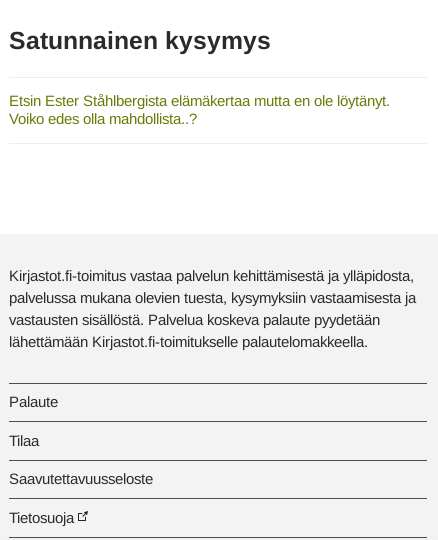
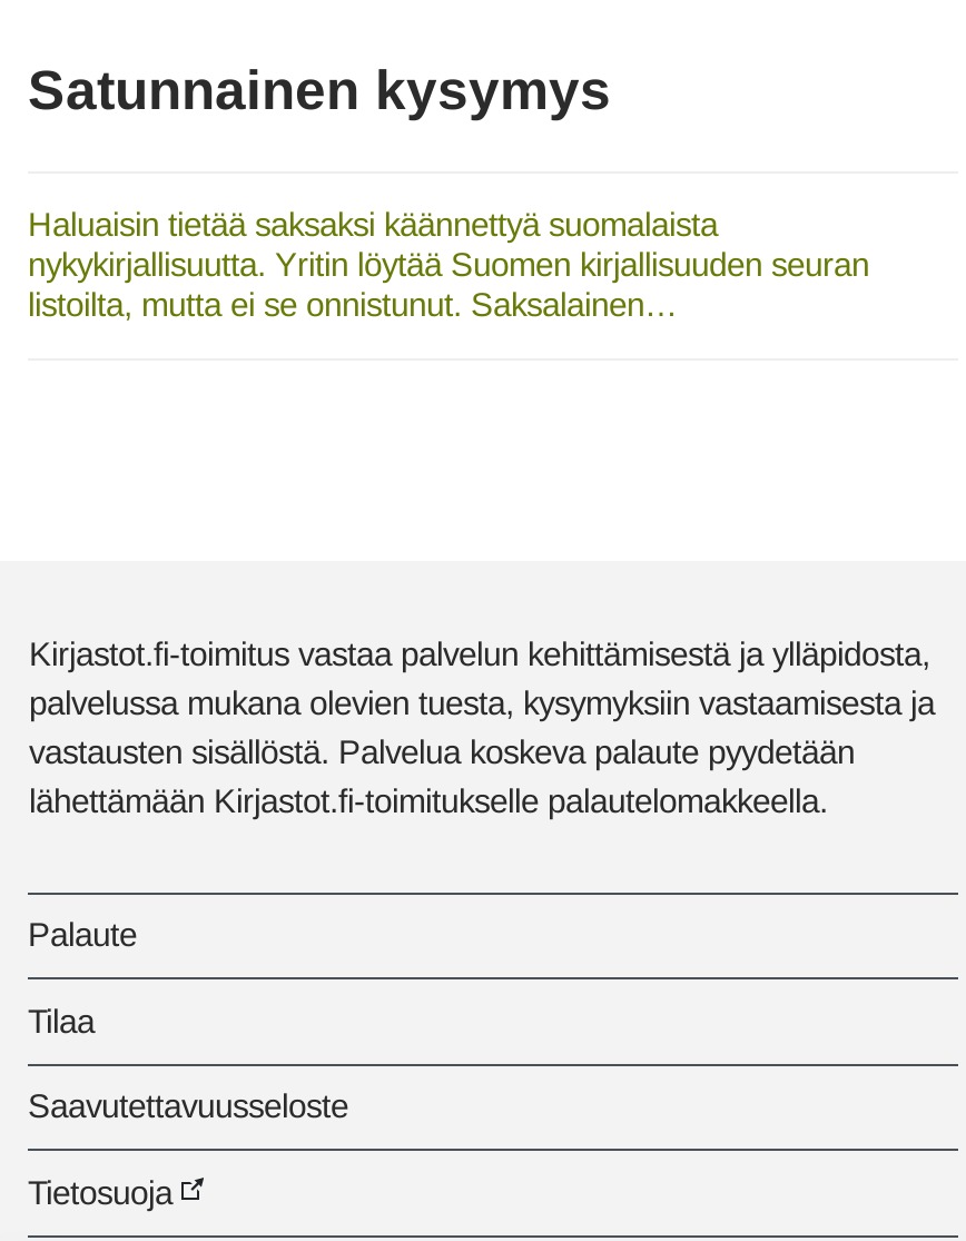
- Etsin Ester Ståhlbergista elämäkertaa mutta en ole löytänyt.
- Voiko edes olla mahdollista..?
+ Haluaisin tietää saksaksi käännettyä suomalaista
+ nykykirjallisuutta. Yritin löytää Suomen kirjallisuuden seuran
+ listoilta, mutta ei se onnistunut. Saksalainen…
